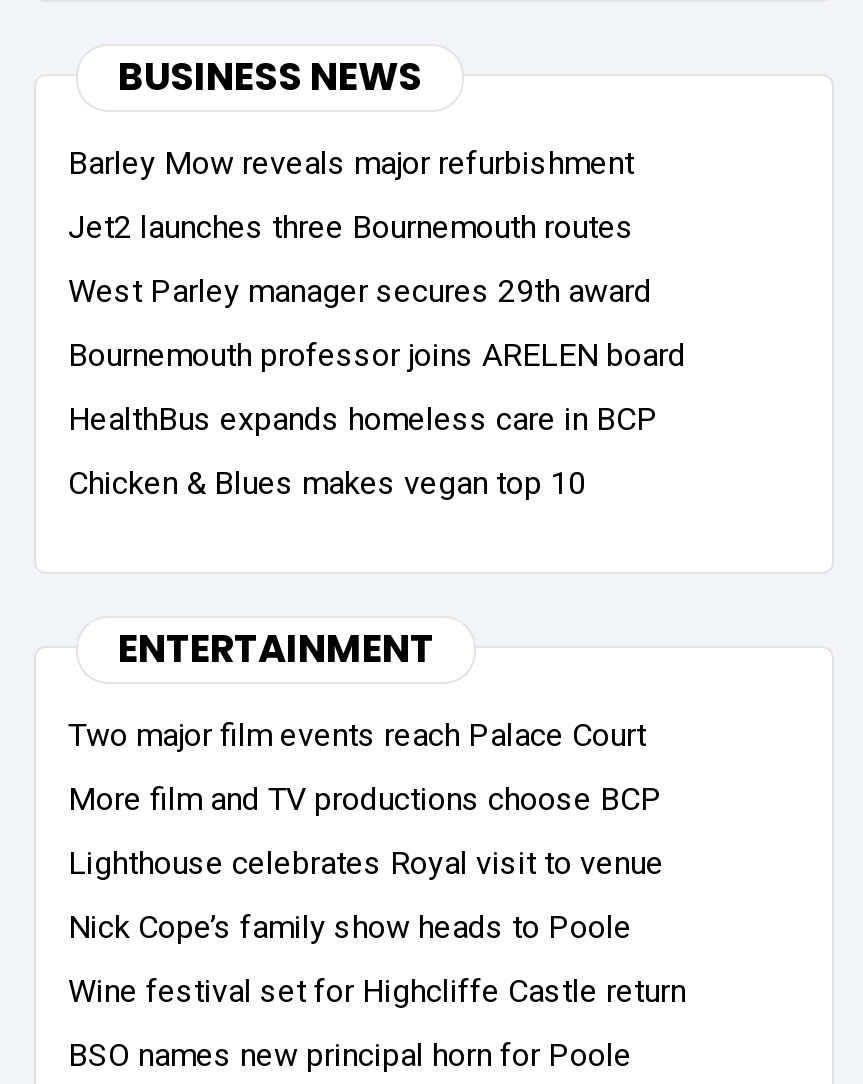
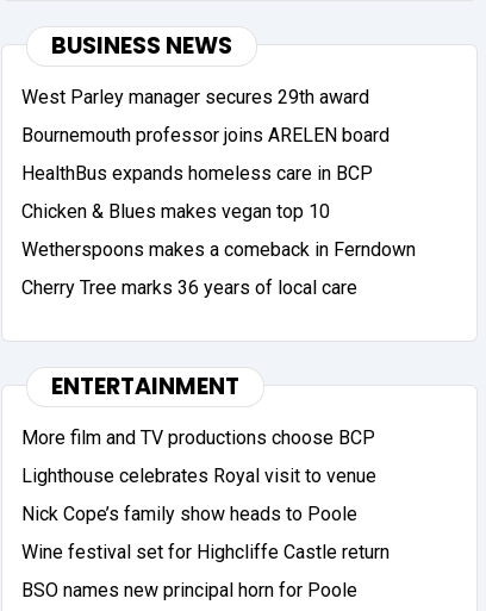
- Barley Mow reveals major refurbishment
- Jet2 launches three Bournemouth routes

moved up: West Parley manager secures 29th award | Bournemouth professor joins ARELEN board | HealthBus expands homeless care in BCP | Chicken & Blues makes vegan top 10

+ Wetherspoons makes a comeback in Ferndown
+ Cherry Tree marks 36 years of local care

- Two major film events reach Palace Court
